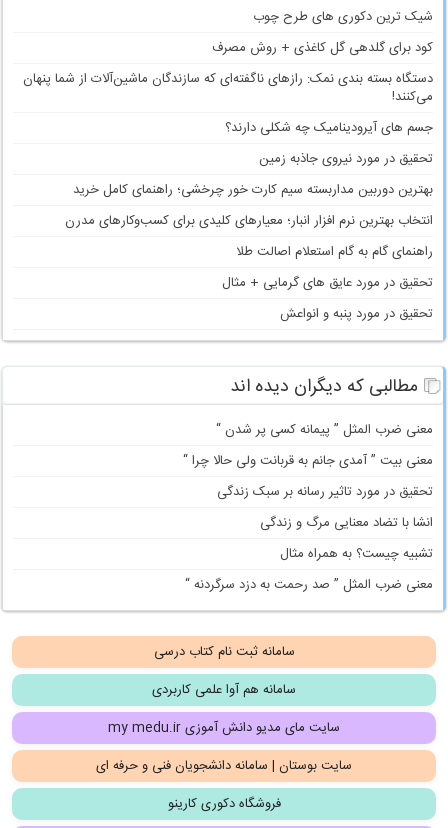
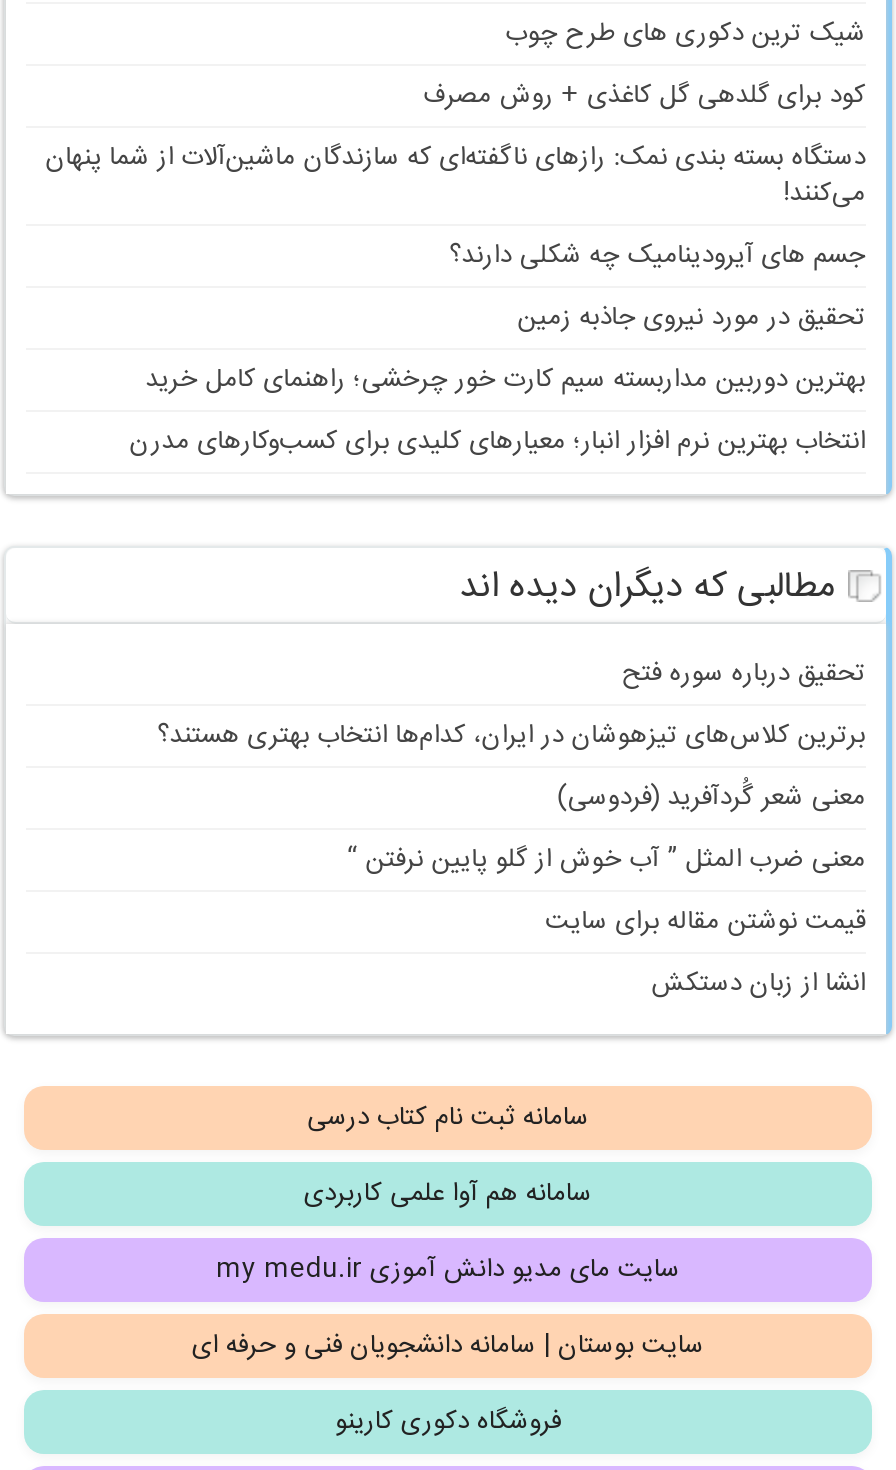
- راهنمای گام به گام استعلام اصالت طلا
- تحقیق در مورد عایق های گرمایی + مثال
- تحقیق در مورد پنبه و انواعش

- معنی ضرب المثل ” پیمانه کسی پر شدن “
- معنی بیت ” آمدی جانم به قربانت ولی حالا چرا “
- تحقیق در مورد تاثیر رسانه بر سبک زندگی
- انشا با تضاد معنایی مرگ و زندگی
- تشبیه چیست؟ به همراه مثال
- معنی ضرب المثل ” صد رحمت به دزد سرگردنه “
+ تحقیق درباره سوره فتح
+ برترین کلاس‌های تیزهوشان در ایران، کدام‌ها انتخاب بهتری هستند؟
+ معنی شعر گُردآفرید (فردوسی)
+ معنی ضرب المثل ” آب خوش از گلو پایین نرفتن “
+ قیمت نوشتن مقاله برای سایت
+ انشا از زبان دستکش
